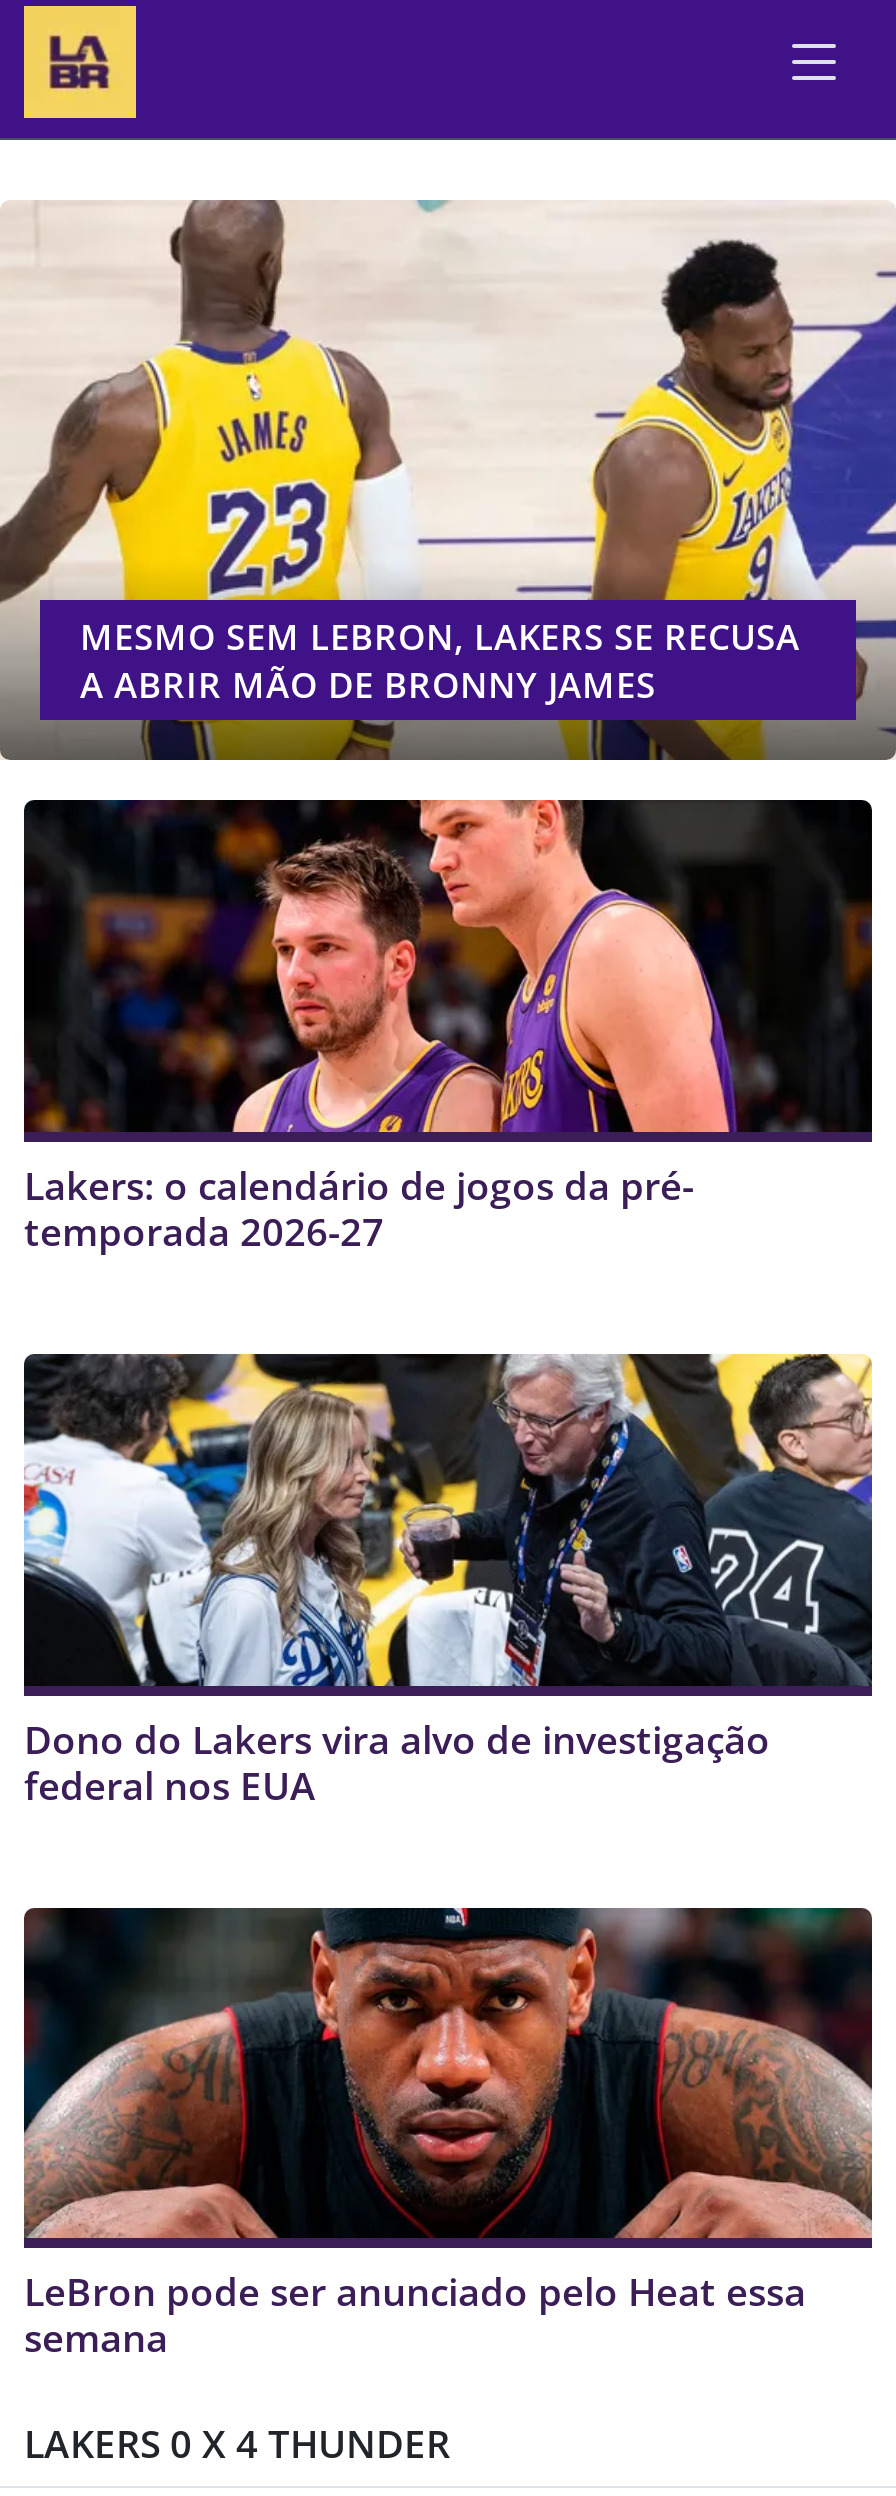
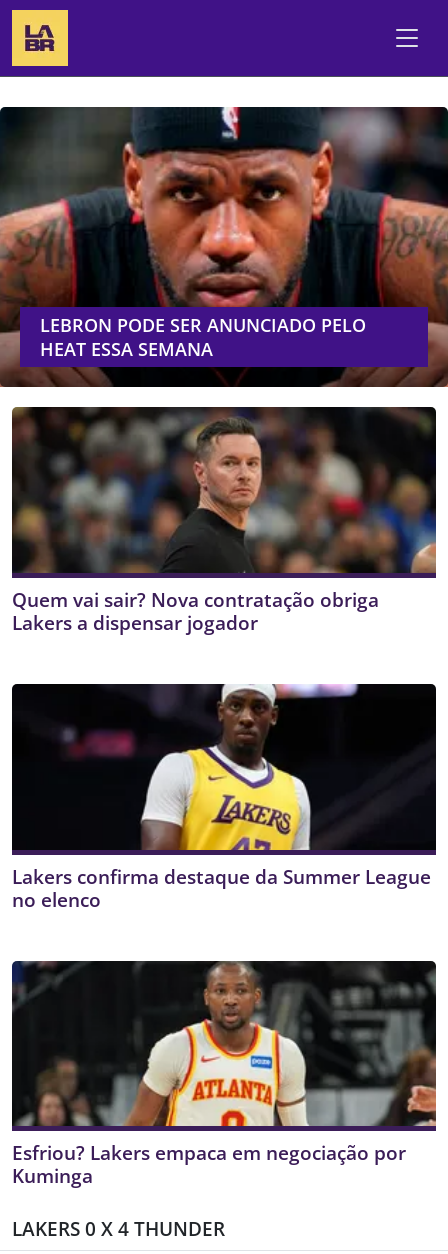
- [image]
- MESMO SEM LEBRON, LAKERS SE RECUSA
- A ABRIR MÃO DE BRONNY JAMES
+ [image]
+ LEBRON PODE SER ANUNCIADO PELO
+ HEAT ESSA SEMANA

- [image]
- Lakers: o calendário de jogos da pré-
- temporada 2026-27
+ [image]
+ Quem vai sair? Nova contratação obriga
+ Lakers a dispensar jogador

- [image]
- Dono do Lakers vira alvo de investigação
- federal nos EUA
+ [image]
+ Lakers confirma destaque da Summer League
+ no elenco

- [image]
- LeBron pode ser anunciado pelo Heat essa
- semana
+ [image]
+ Esfriou? Lakers empaca em negociação por
+ Kuminga
